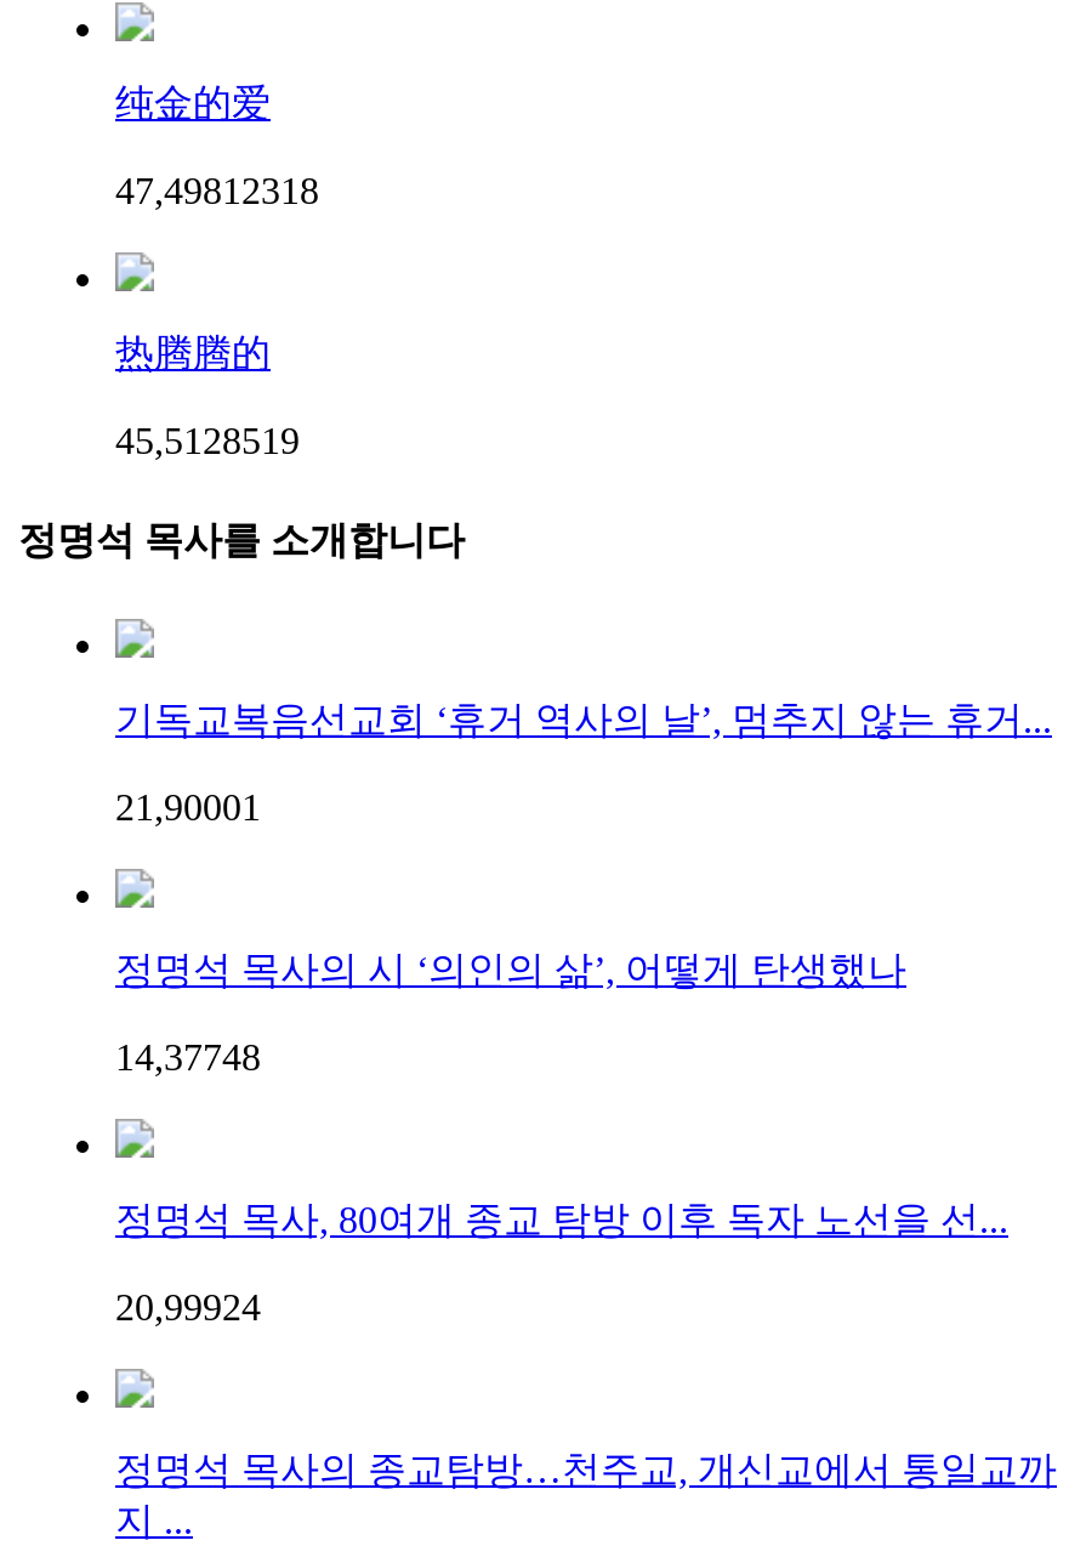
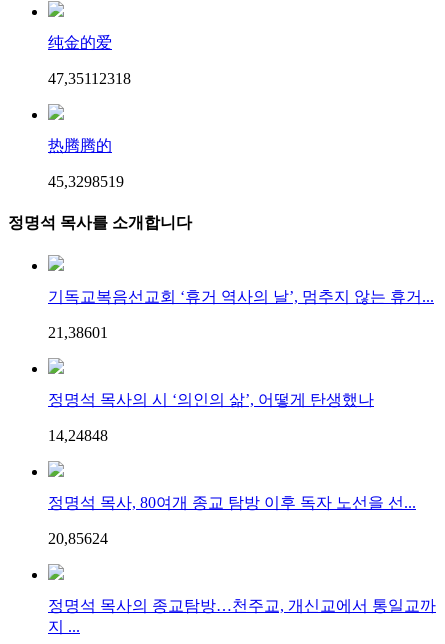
- 47,49812318
+ 47,35112318

- 45,5128519
+ 45,3298519

- 21,90001
+ 21,38601

- 14,37748
+ 14,24848

- 20,99924
+ 20,85624
